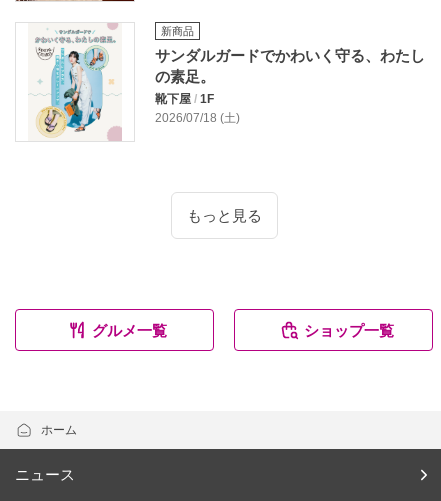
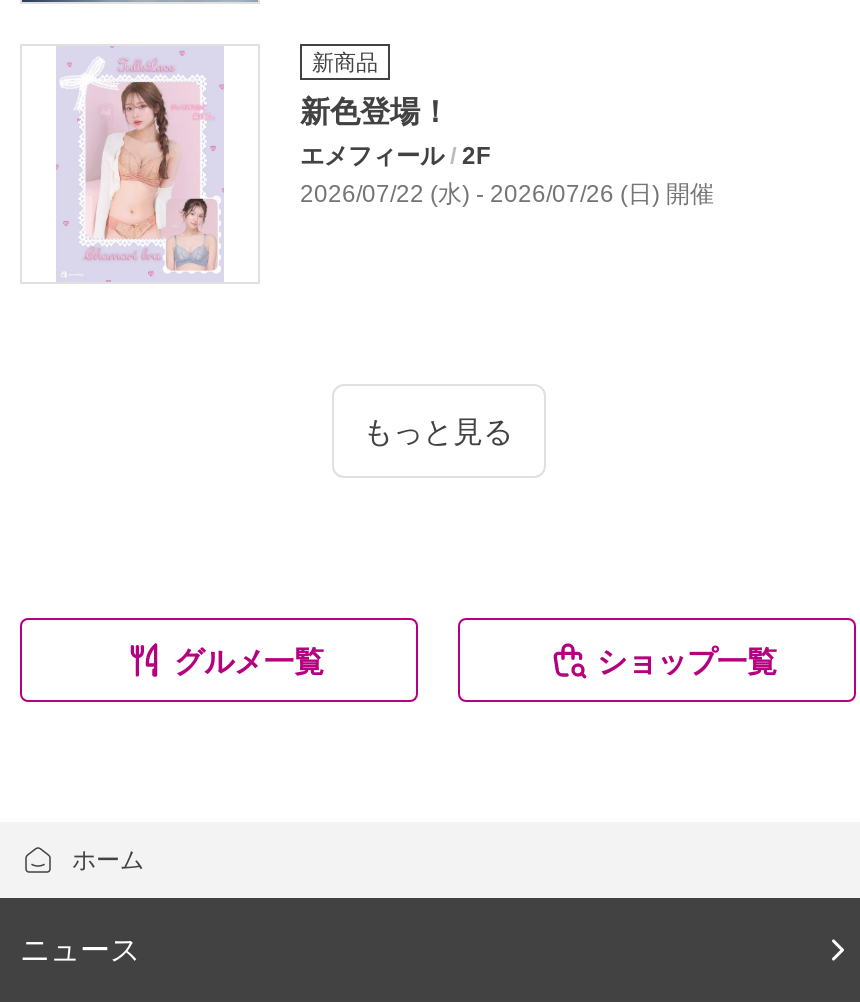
- [image]
- サンダルガードでかわいく守る、わたし
- の素足。
- 靴下屋 / 1F
- 2026/07/18 (土)
+ [image]
+ 新色登場！
+ エメフィール / 2F
+ 2026/07/22 (水) - 2026/07/26 (日) 開催
